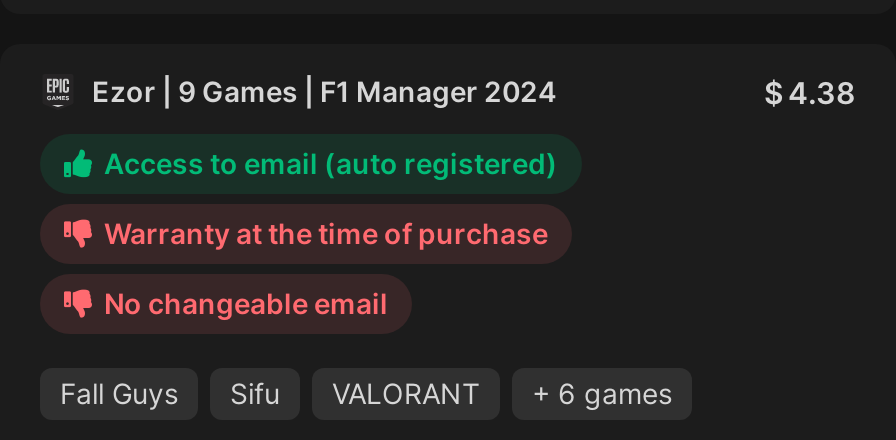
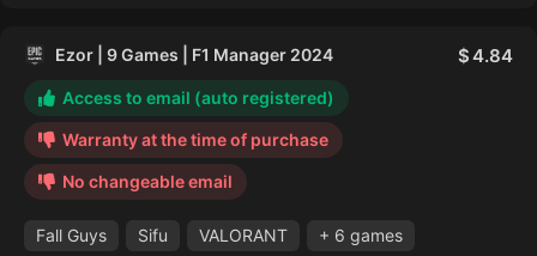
- 4.38
+ 4.84
